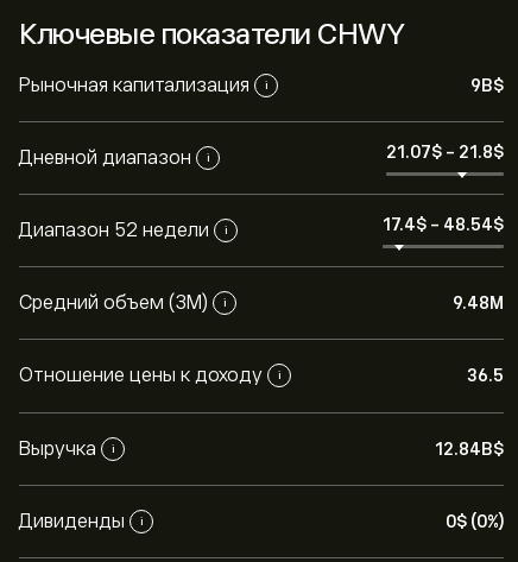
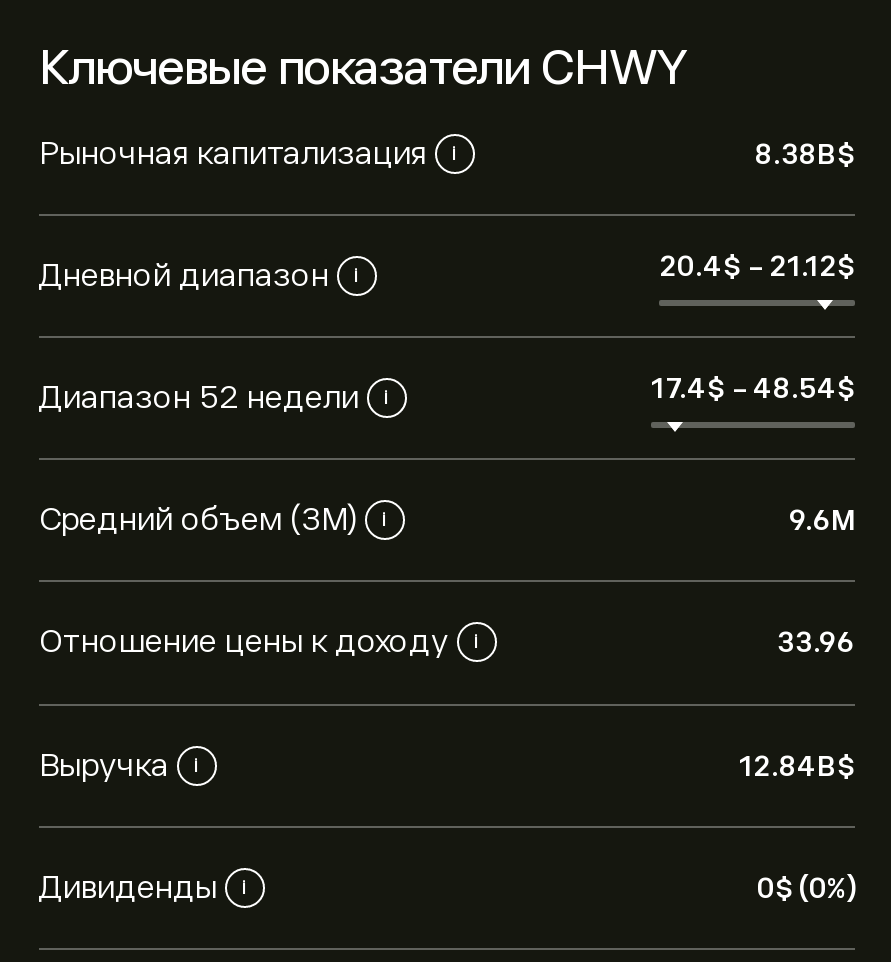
- 9B$
+ 8.38B$

- 21.07$- 21.8$
+ 20.4$- 21.12$

- 9.48M
+ 9.6M

- 36.5
+ 33.96
